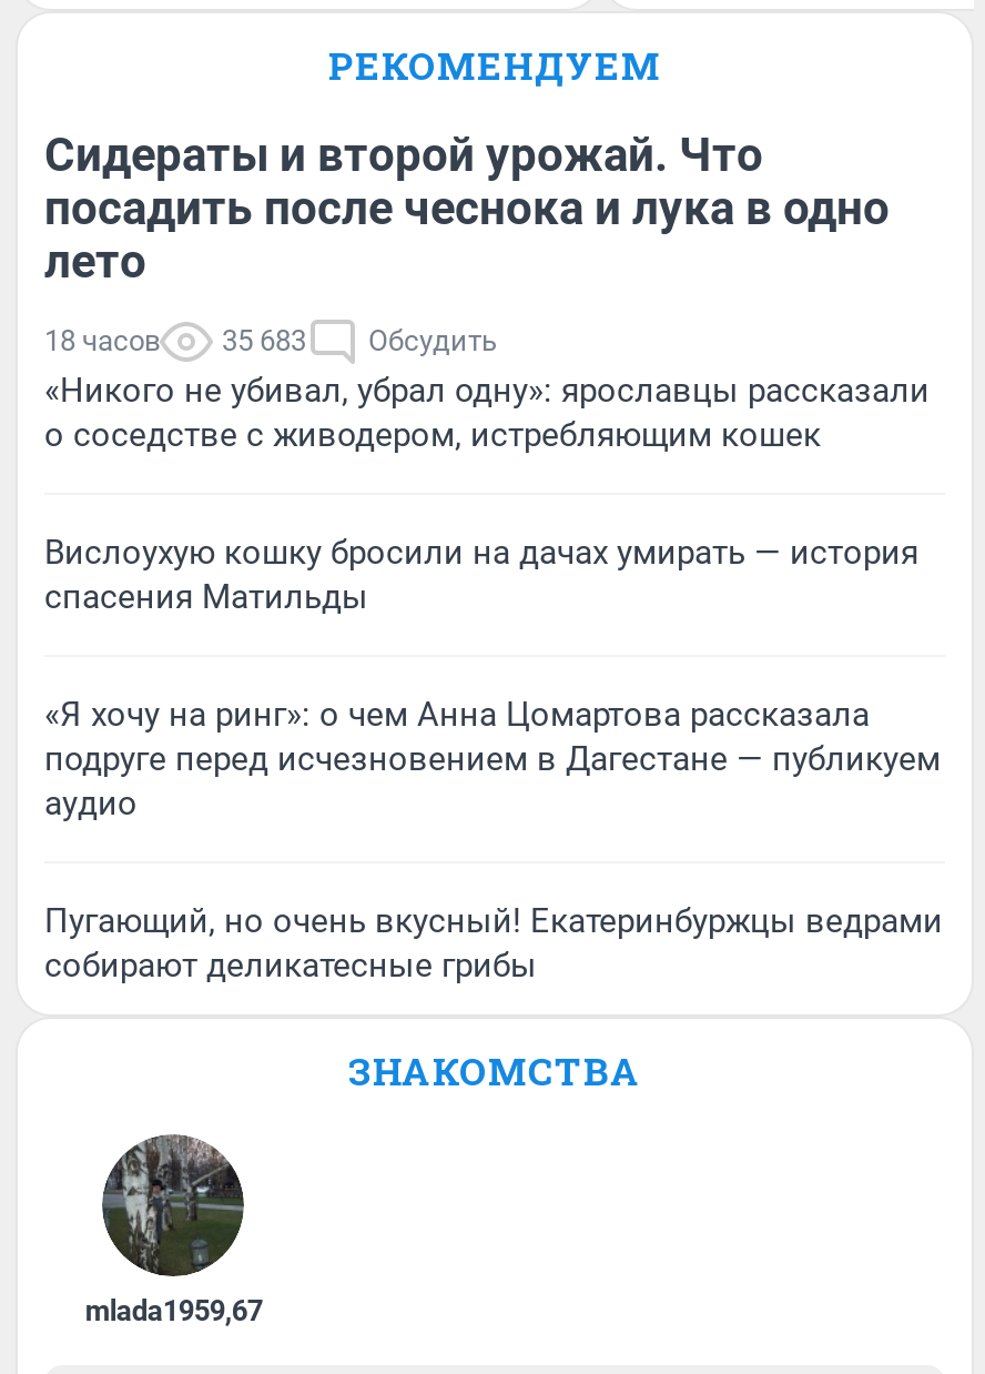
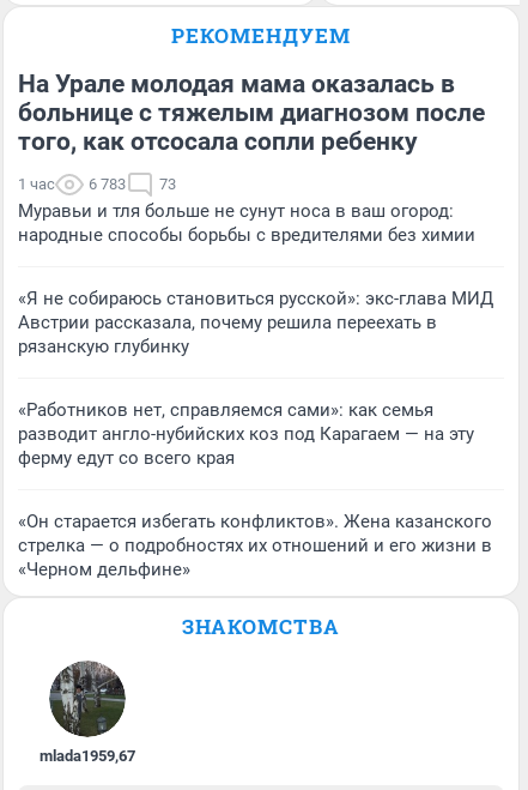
- Сидераты и второй урожай. Что
- посадить после чеснока и лука в одно
- лето
+ На Урале молодая мама оказалась в
+ больнице с тяжелым диагнозом после
+ того, как отсосала сопли ребенку

- 18 часов
- 35 683
- Обсудить
- «Никого не убивал, убрал одну»: ярославцы рассказали
- о соседстве с живодером, истребляющим кошек
+ 1 час
+ 6 783
+ 73
+ Муравьи и тля больше не сунут носа в ваш огород:
+ народные способы борьбы с вредителями без химии

- Вислоухую кошку бросили на дачах умирать — история
- спасения Матильды
+ «Я не собираюсь становиться русской»: экс-глава МИД
+ Австрии рассказала, почему решила переехать в
+ рязанскую глубинку

- «Я хочу на ринг»: о чем Анна Цомартова рассказала
- подруге перед исчезновением в Дагестане — публикуем
- аудио
+ «Работников нет, справляемся сами»: как семья
+ разводит англо-нубийских коз под Карагаем — на эту
+ ферму едут со всего края

- Пугающий, но очень вкусный! Екатеринбуржцы ведрами
- собирают деликатесные грибы
+ «Он старается избегать конфликтов». Жена казанского
+ стрелка — о подробностях их отношений и его жизни в
+ «Черном дельфине»
